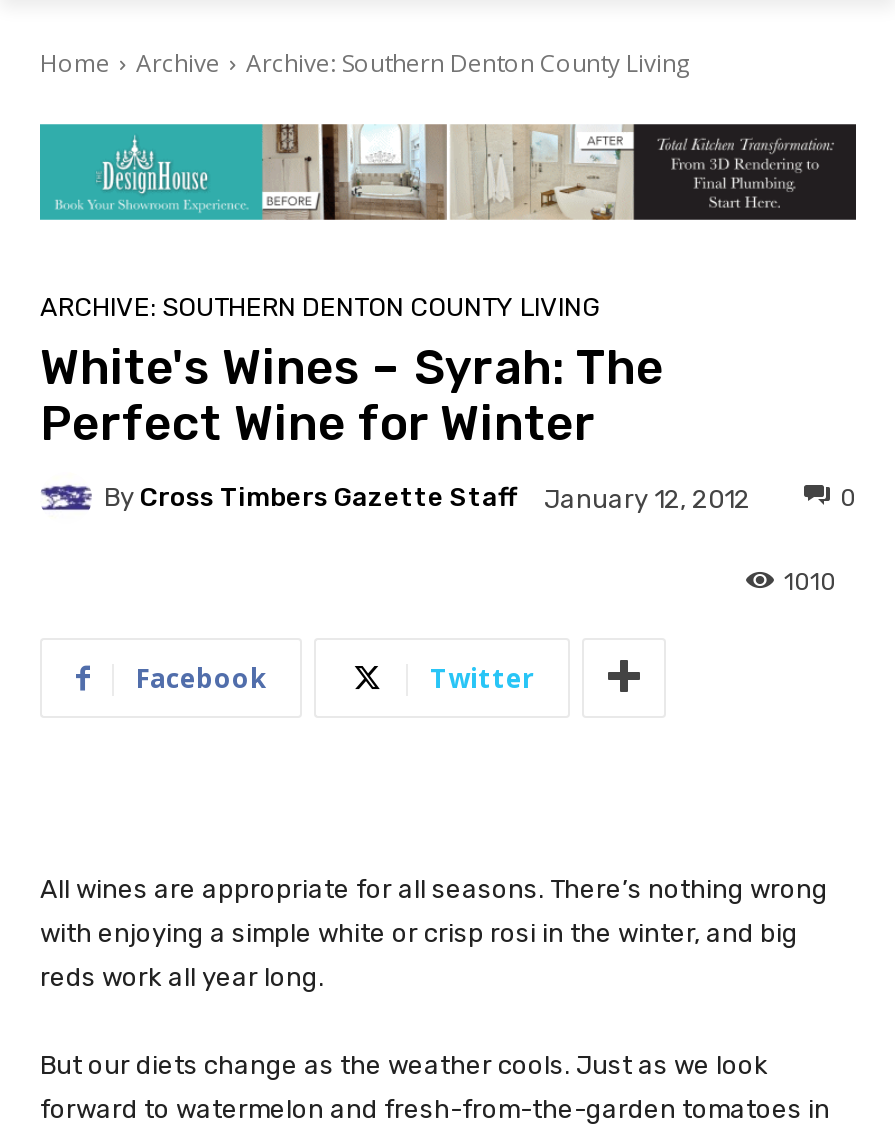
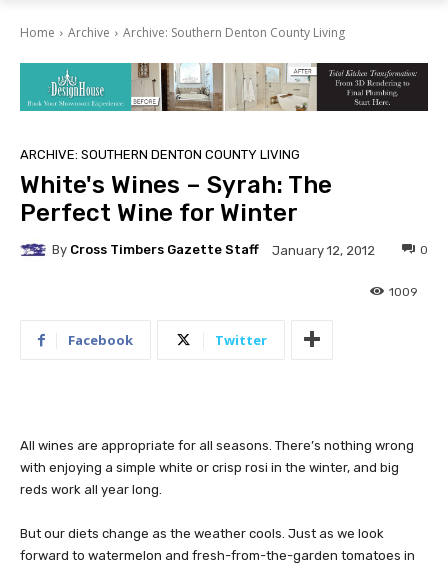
- 1010
+ 1009
